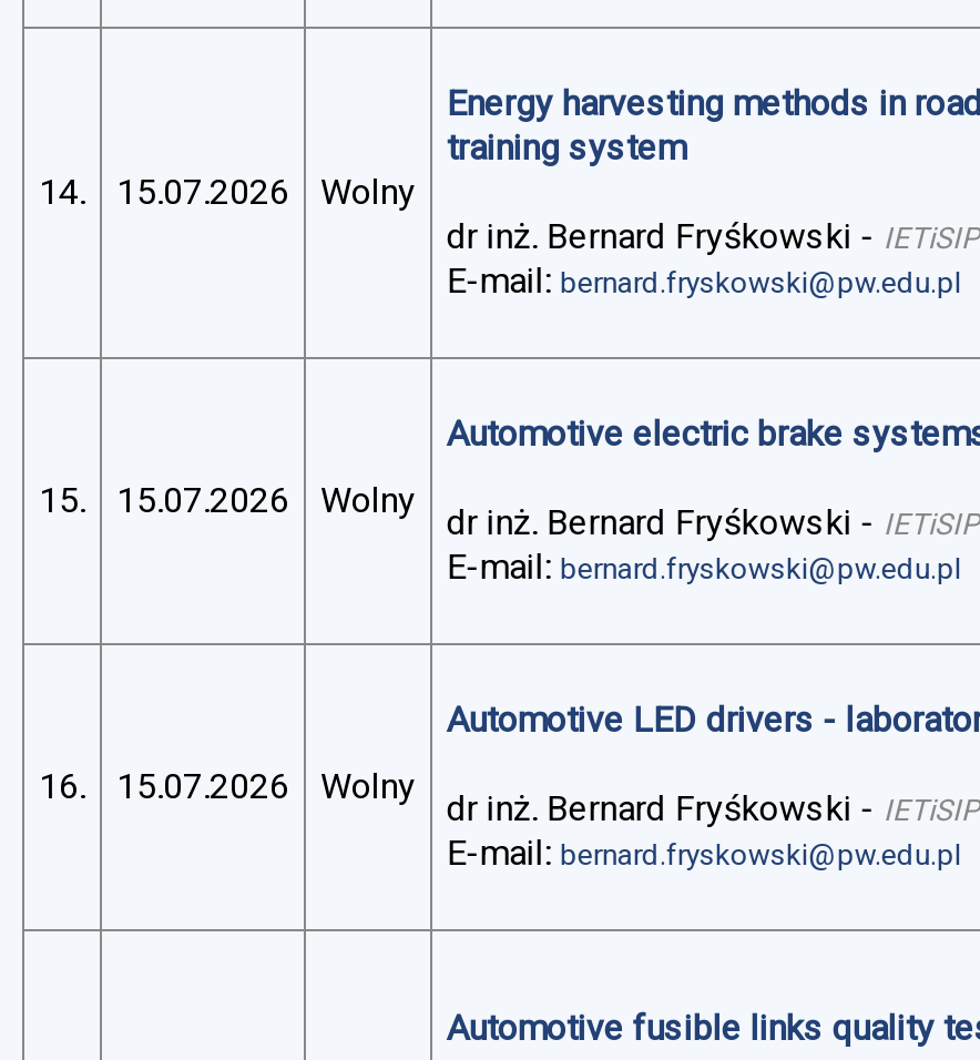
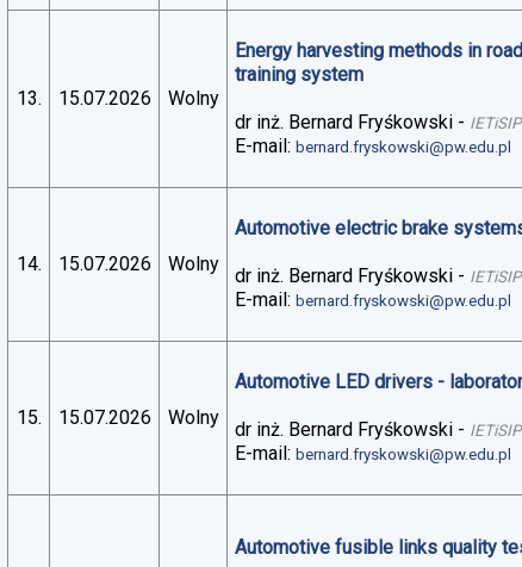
- 14. 15.07.2026 Wolny
+ 13. 15.07.2026 Wolny

- 15. 15.07.2026 Wolny
+ 14. 15.07.2026 Wolny

- 16. 15.07.2026 Wolny
+ 15. 15.07.2026 Wolny
